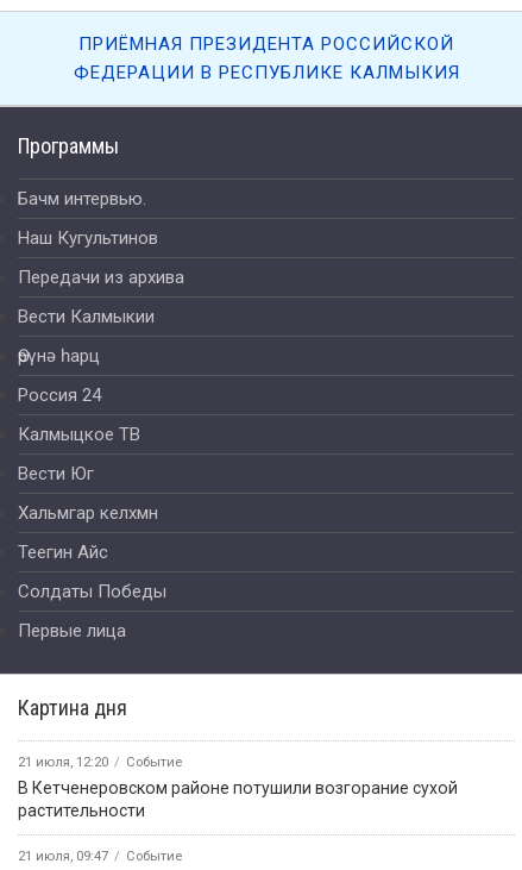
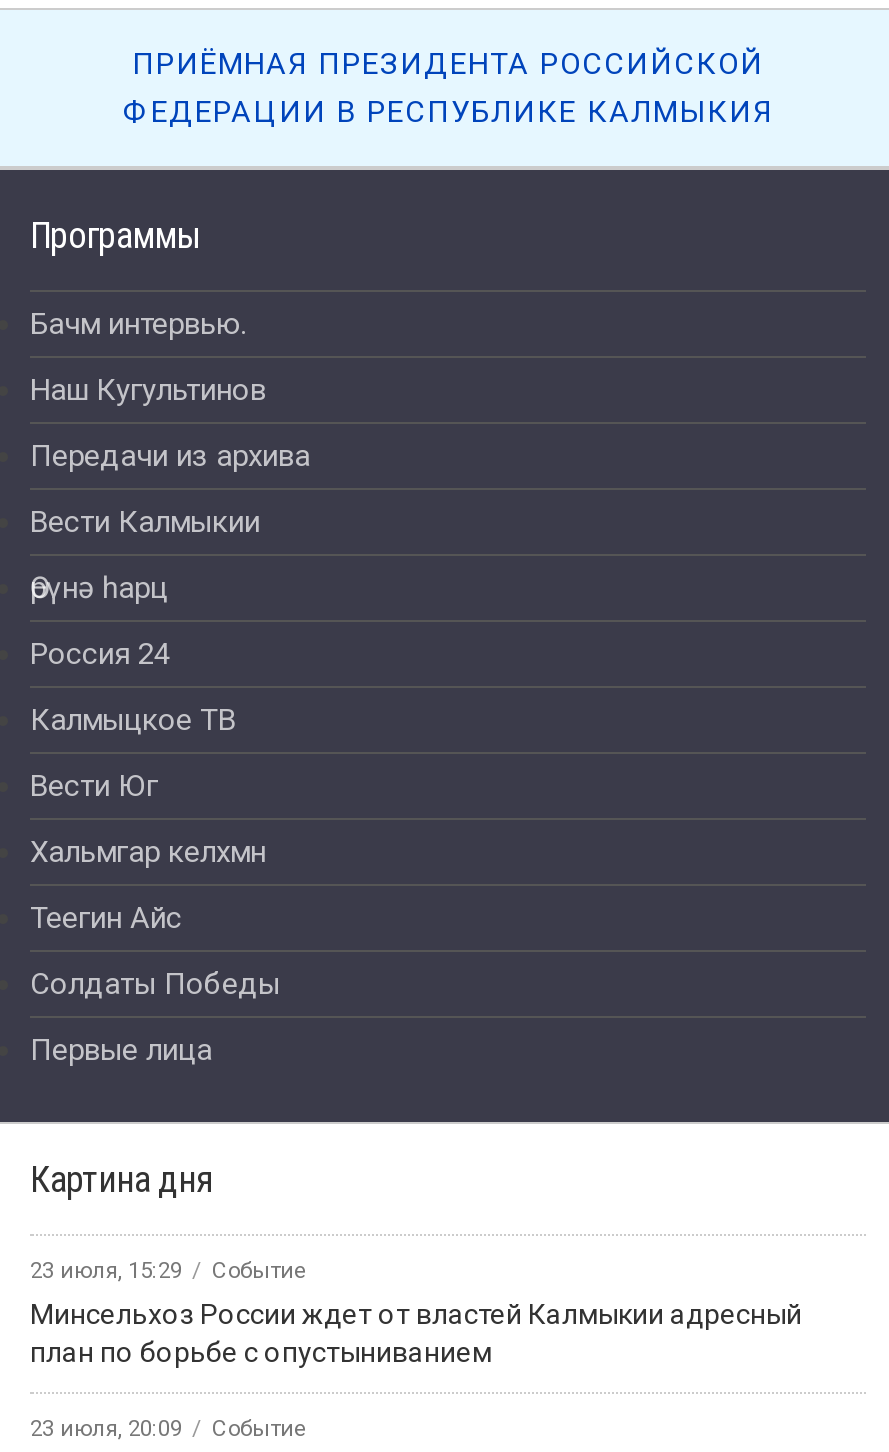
- 21 июля, 12:20 Событие
+ 23 июля, 15:29 Событие

- В Кетченеровском районе потушили возгорание сухой
- растительности
+ Минсельхоз России ждет от властей Калмыкии адресный
+ план по борьбе с опустыниванием

- 21 июля, 09:47 Событие
+ 23 июля, 20:09 Событие
